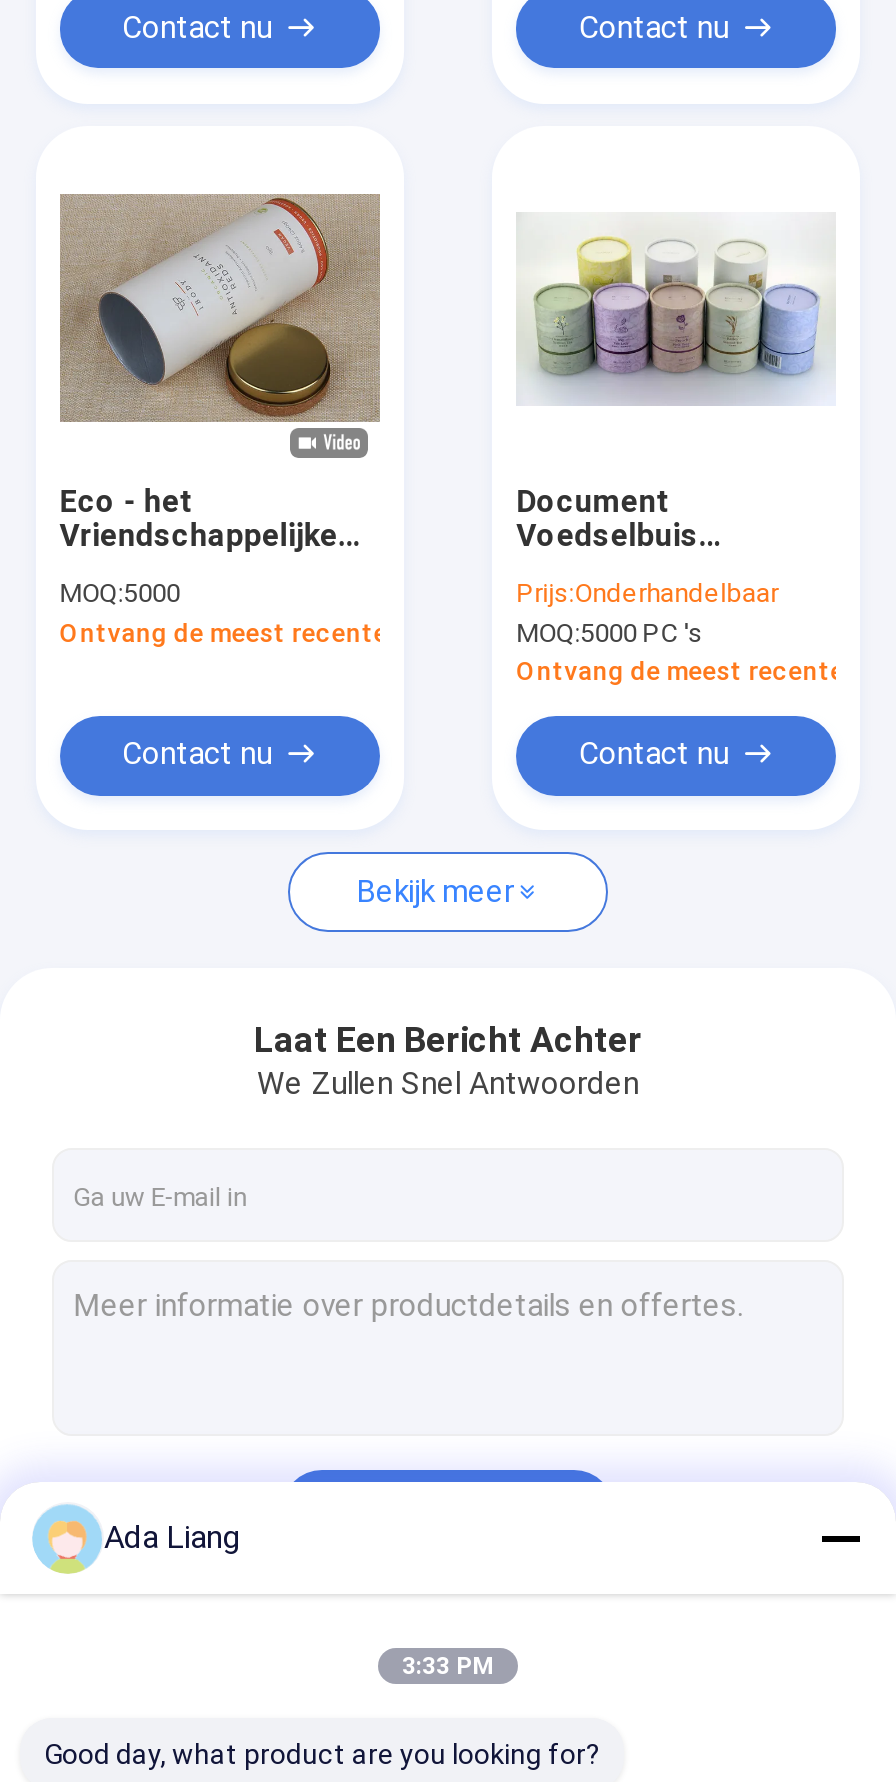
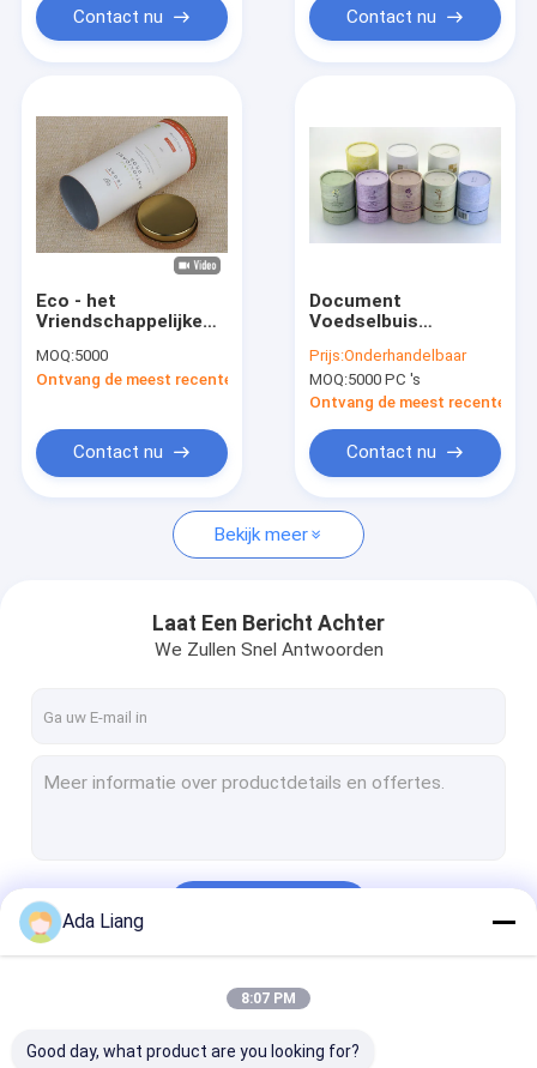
- 3:33 PM
+ 8:07 PM
